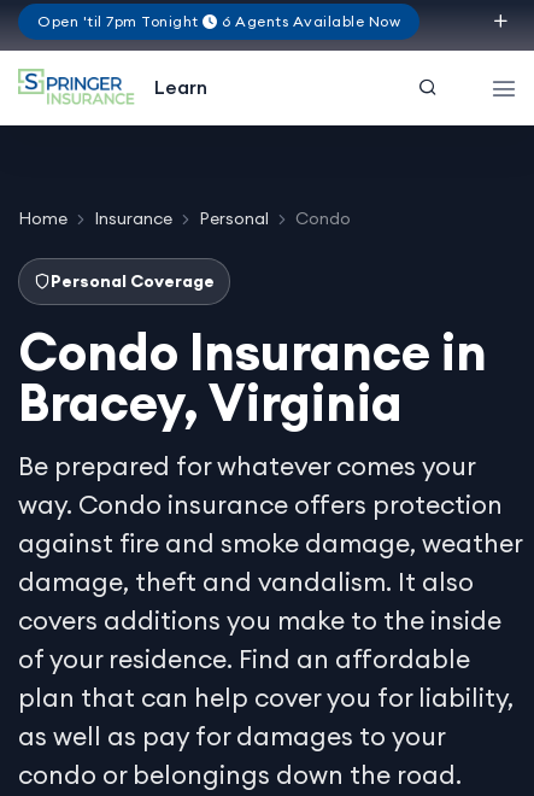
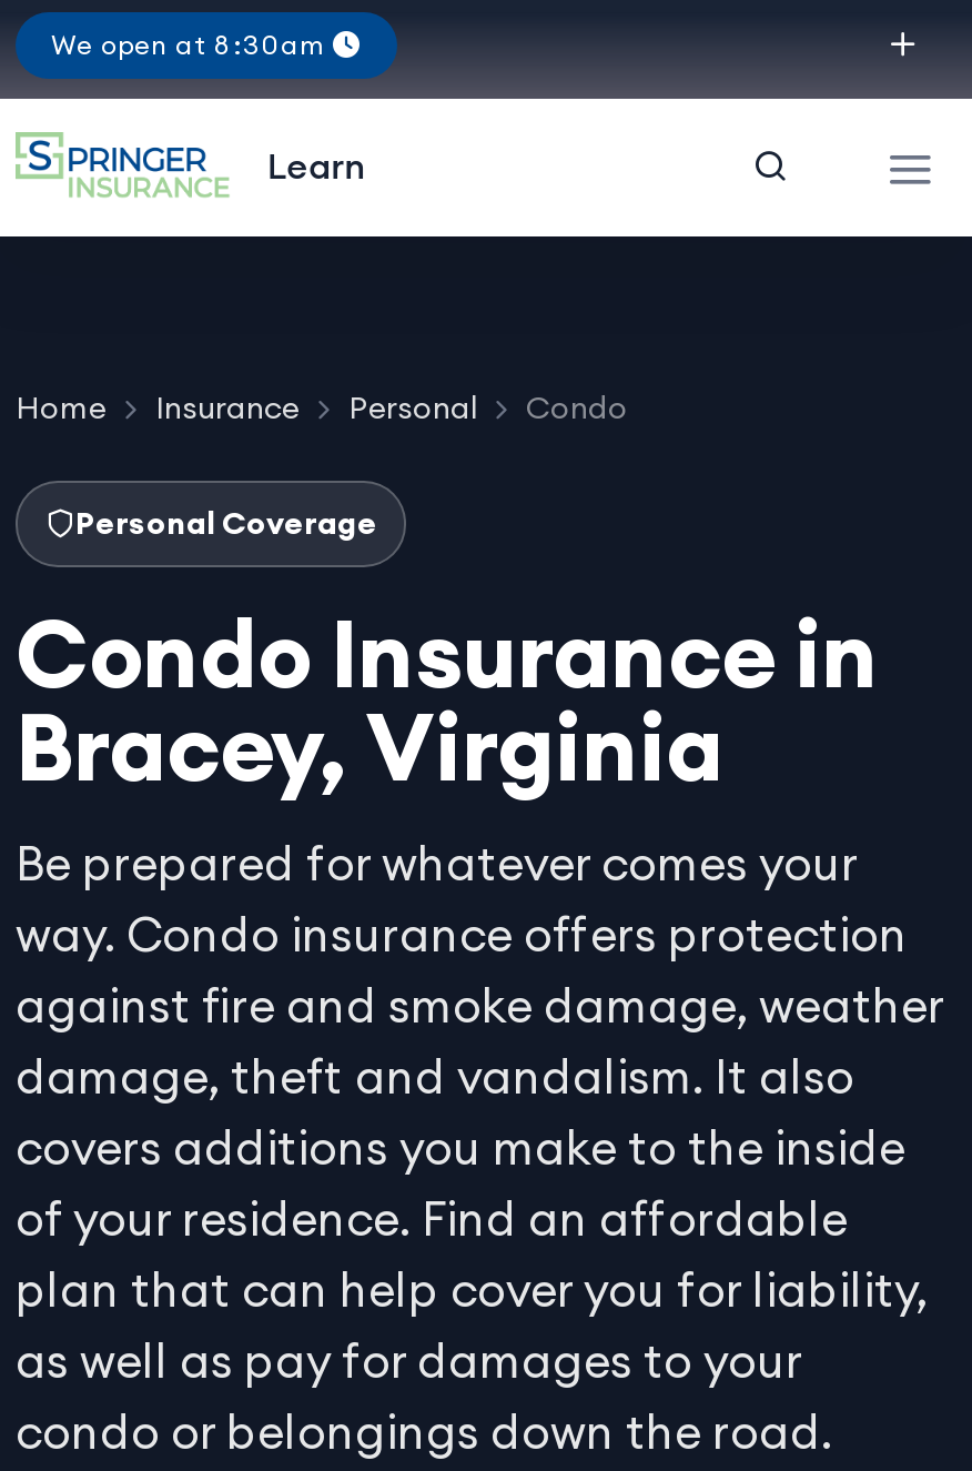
- Open 'til 7pm Tonight
- 6 Agents Available Now
+ We open at 8:30am
